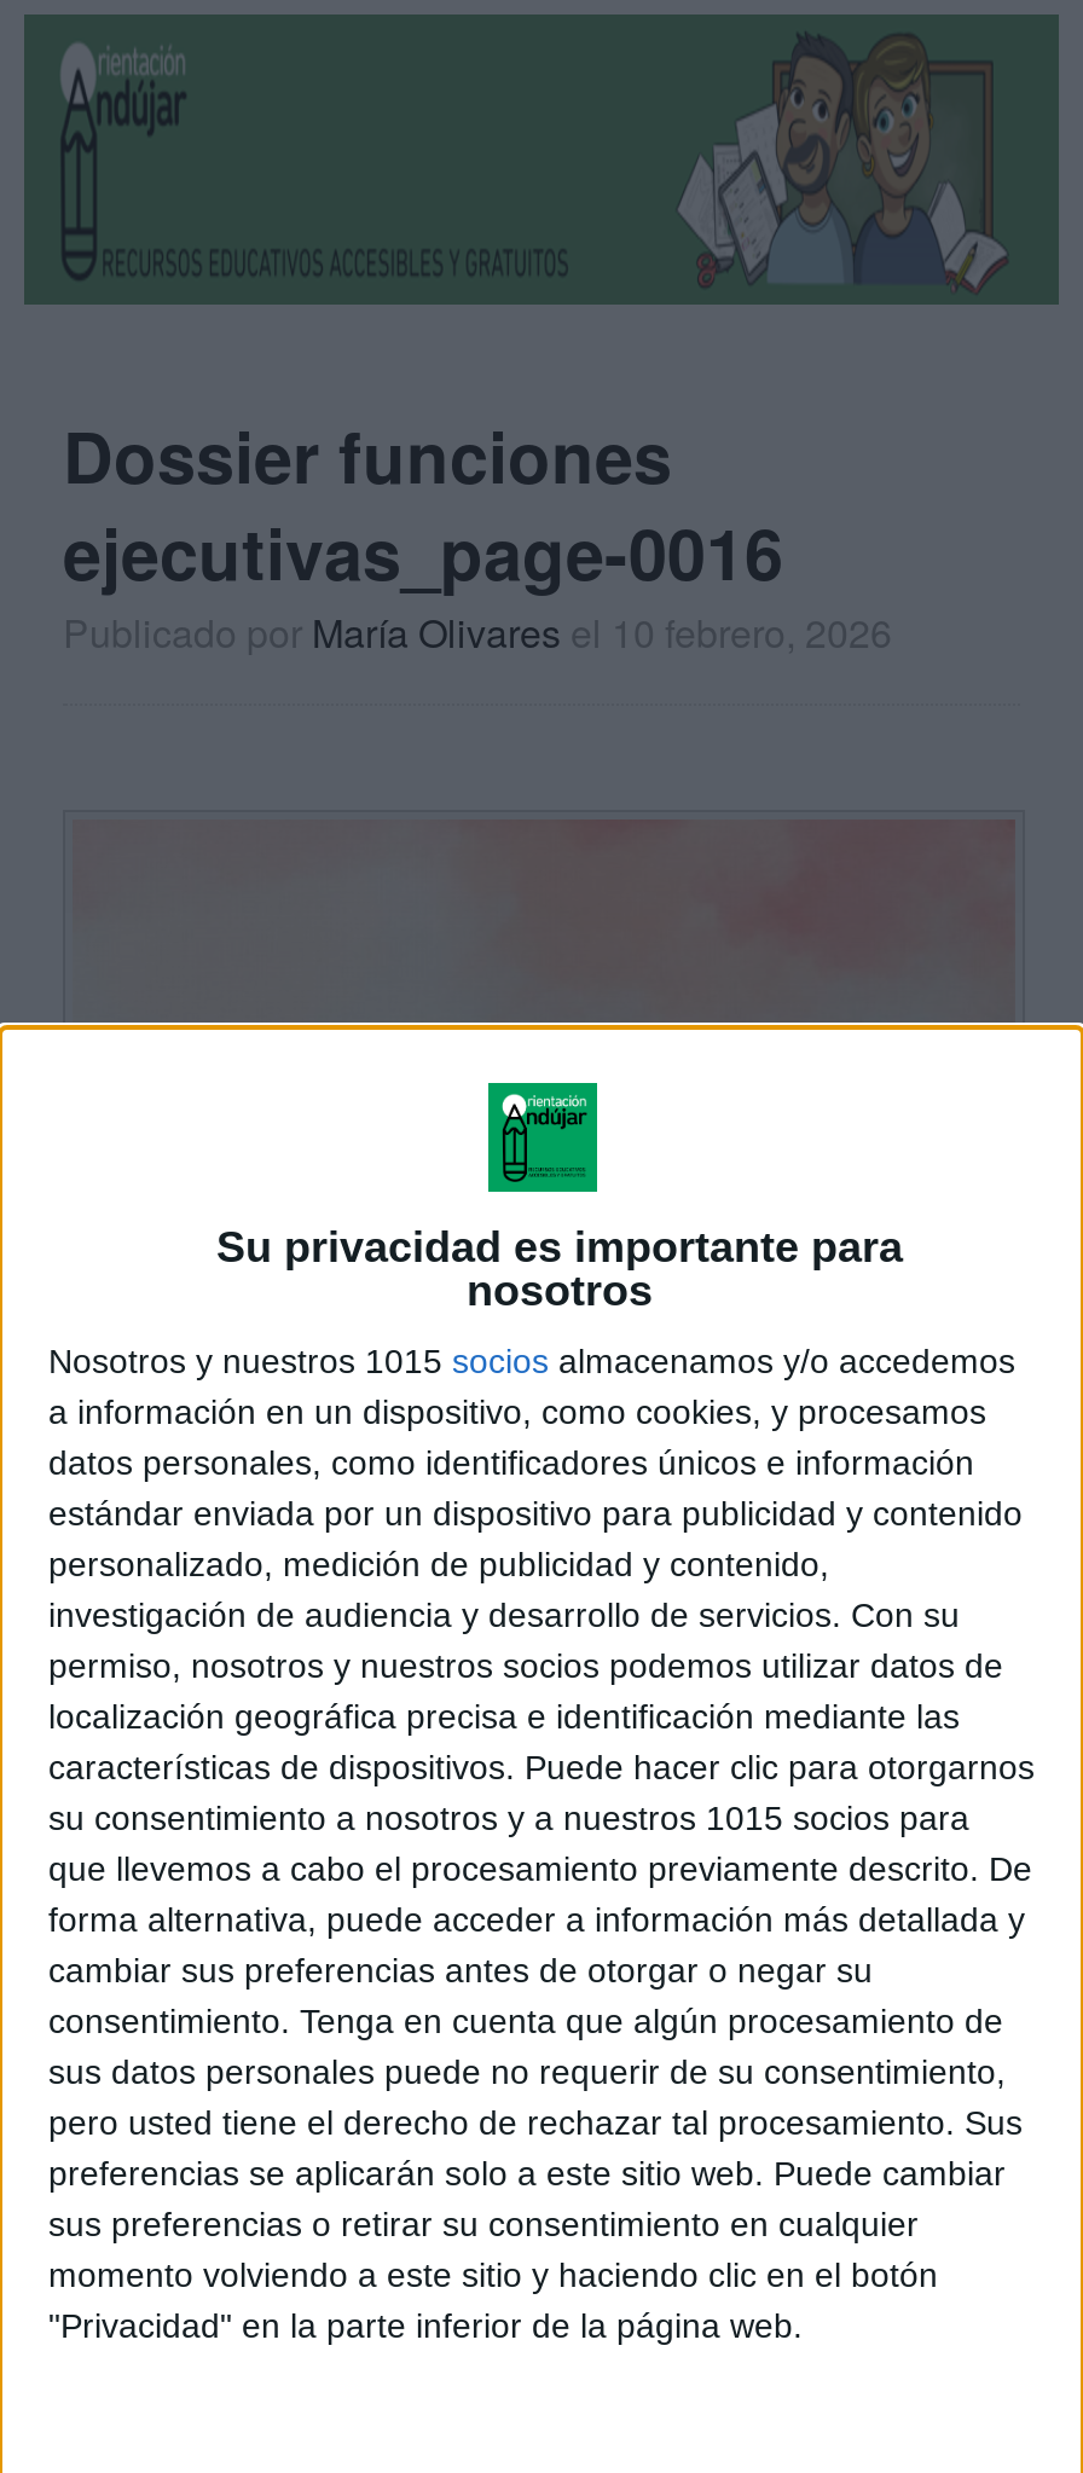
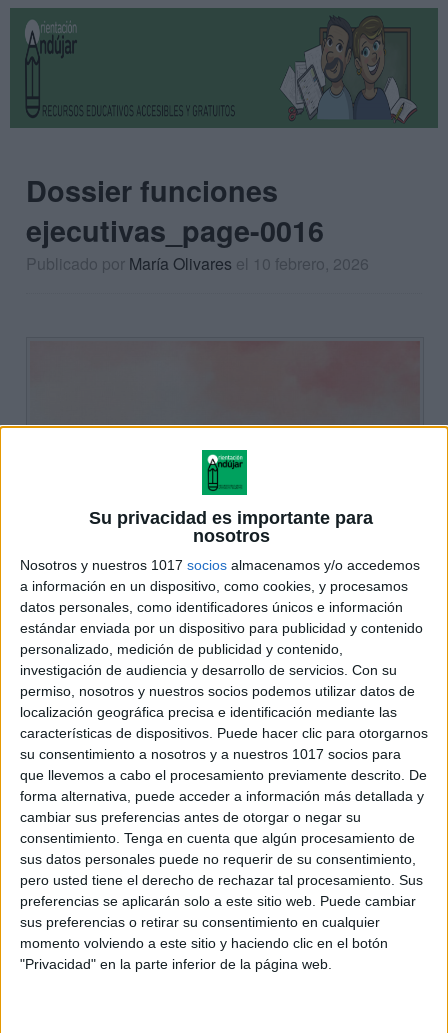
- Nosotros y nuestros 1015 socios almacenamos y/o accedemos
+ Nosotros y nuestros 1017 socios almacenamos y/o accedemos

- su consentimiento a nosotros y a nuestros 1015 socios para
+ su consentimiento a nosotros y a nuestros 1017 socios para
